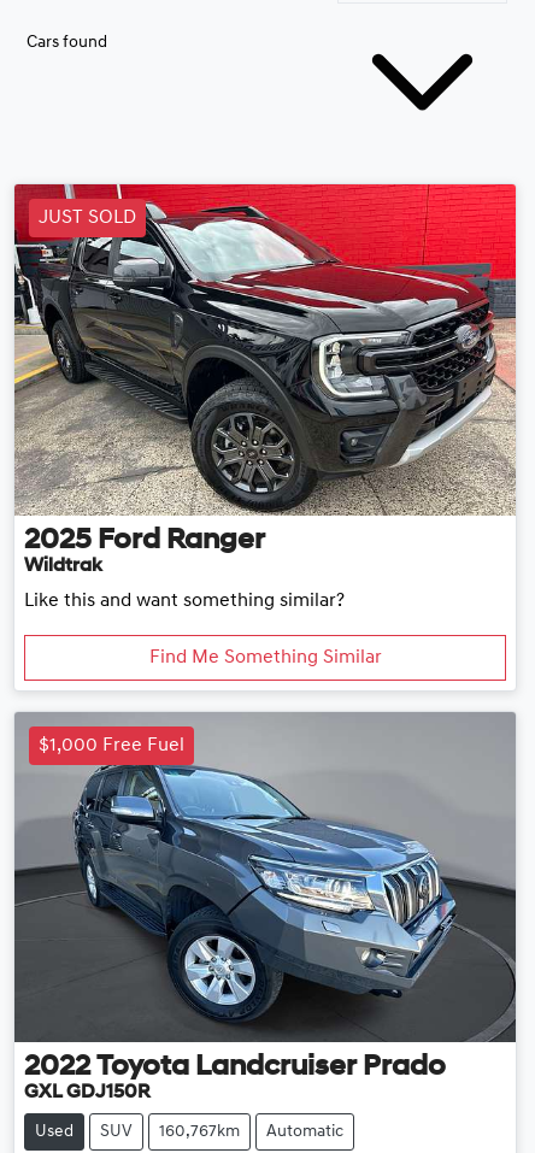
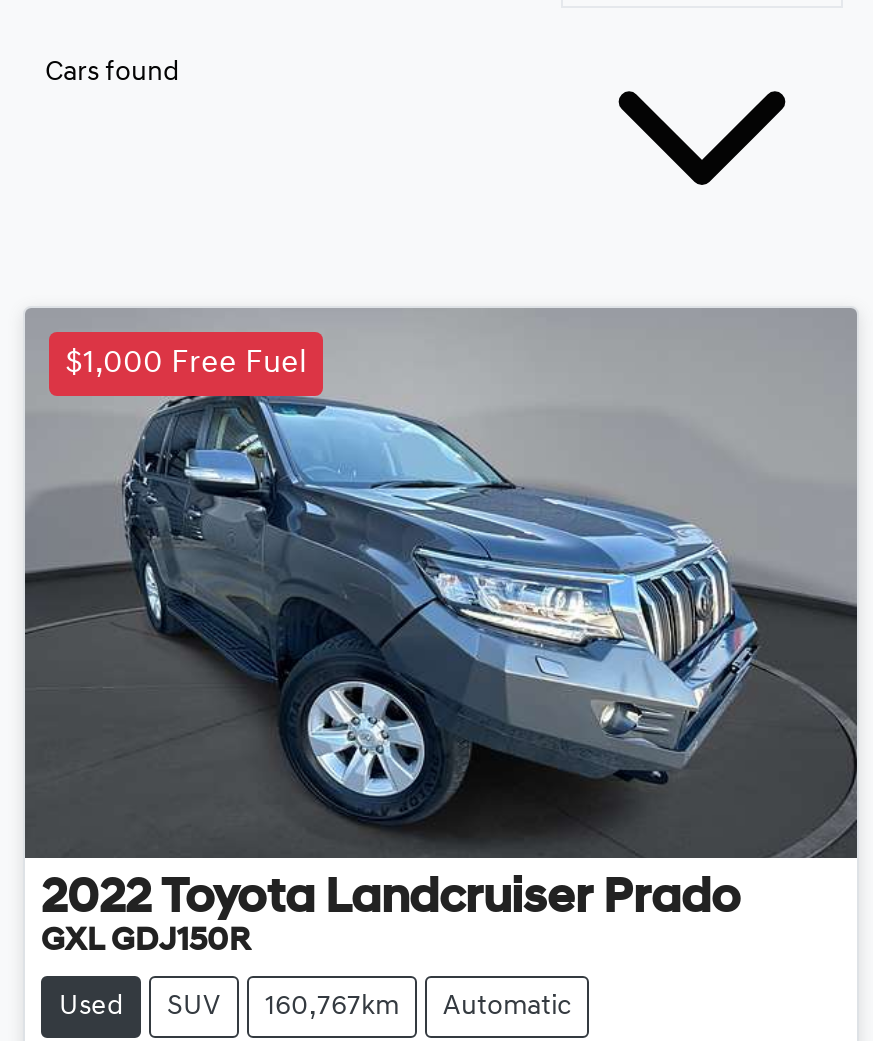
- [image]
- JUST SOLD

- 2025 Ford Ranger
- Wildtrak
- Like this and want something similar?
- Find Me Something Similar
